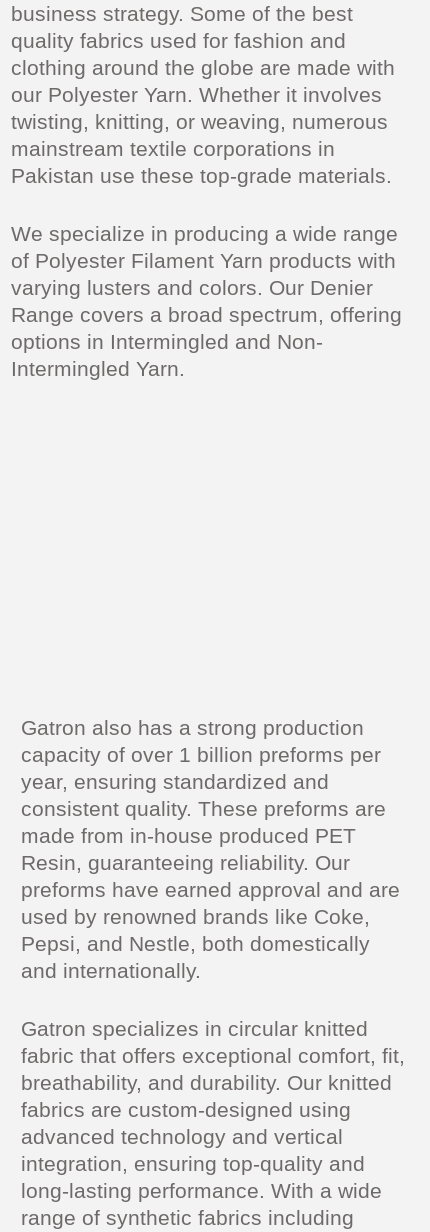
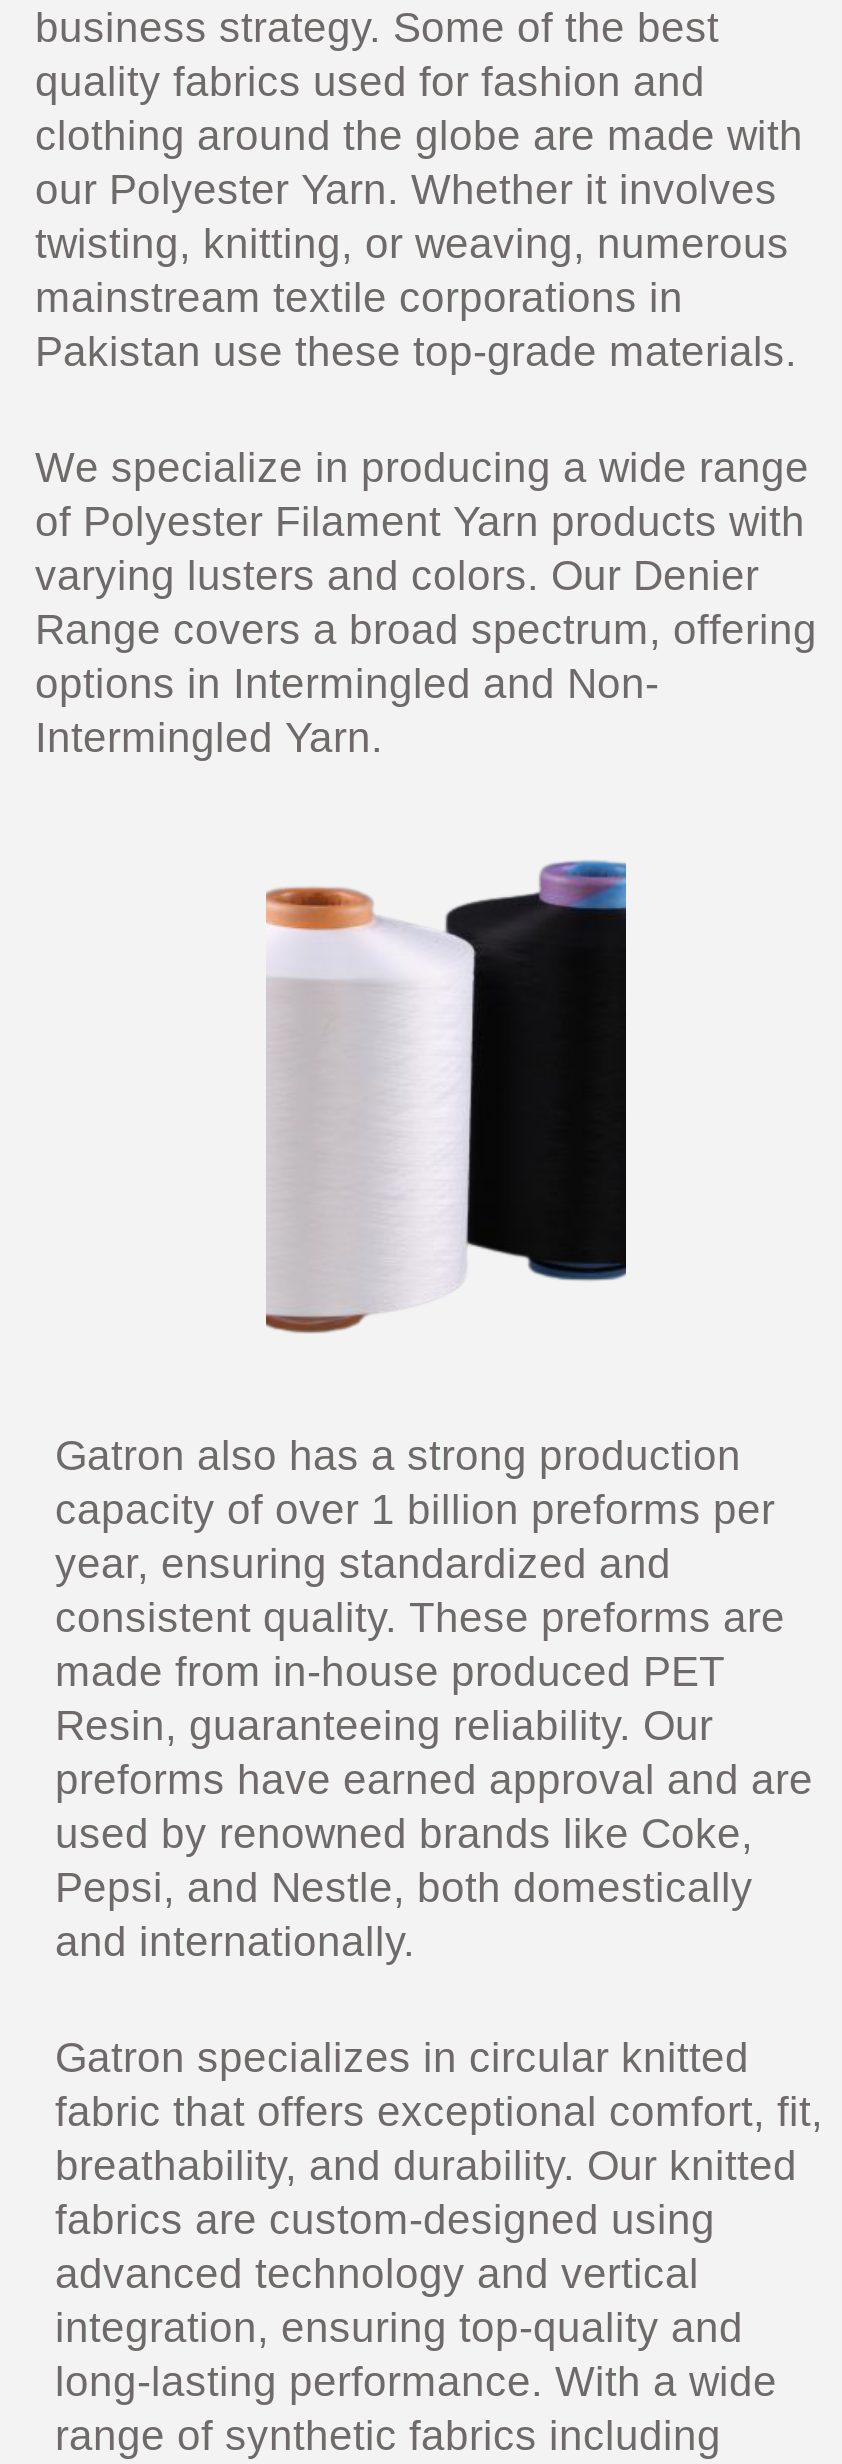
+ [image]
